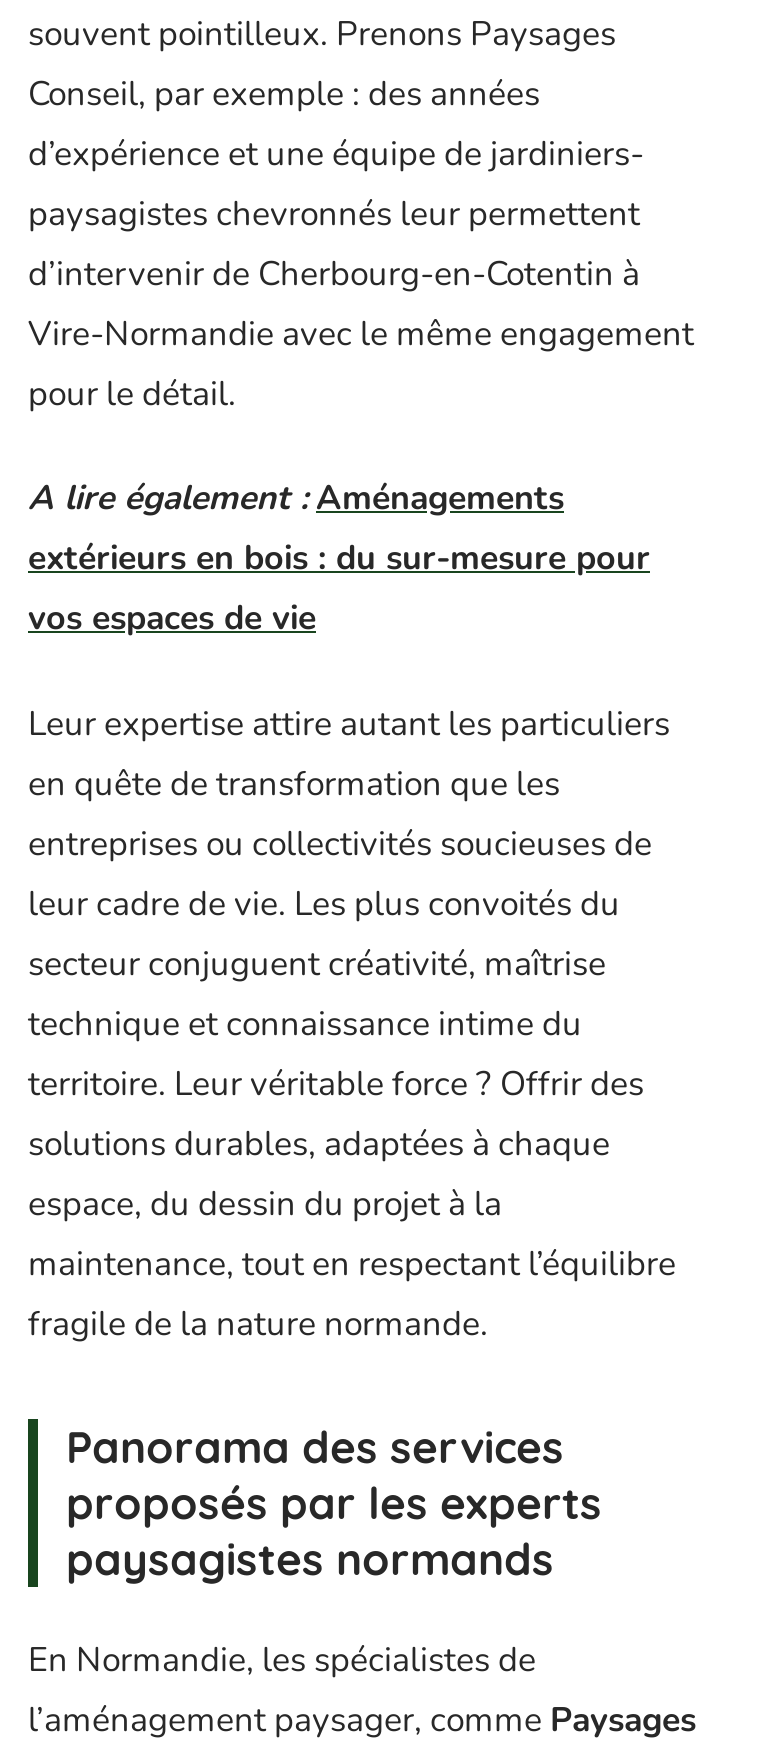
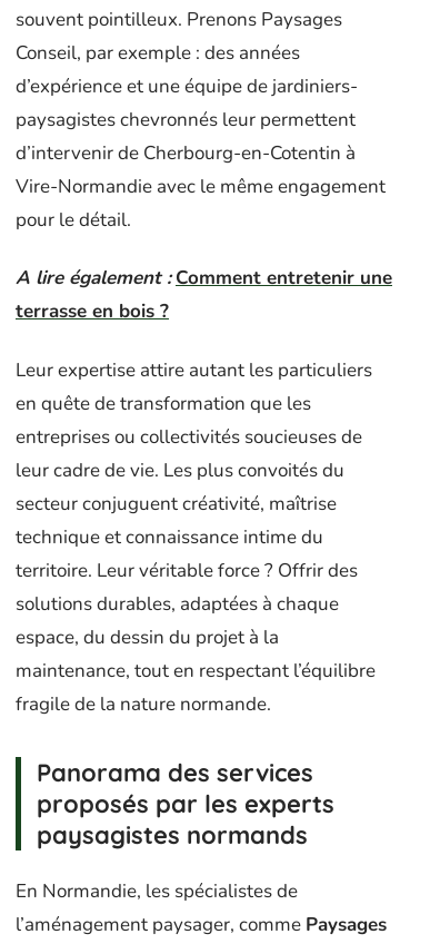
- A lire également : Aménagements
- extérieurs en bois : du sur-mesure pour
- vos espaces de vie
+ A lire également : Comment entretenir une
+ terrasse en bois ?
